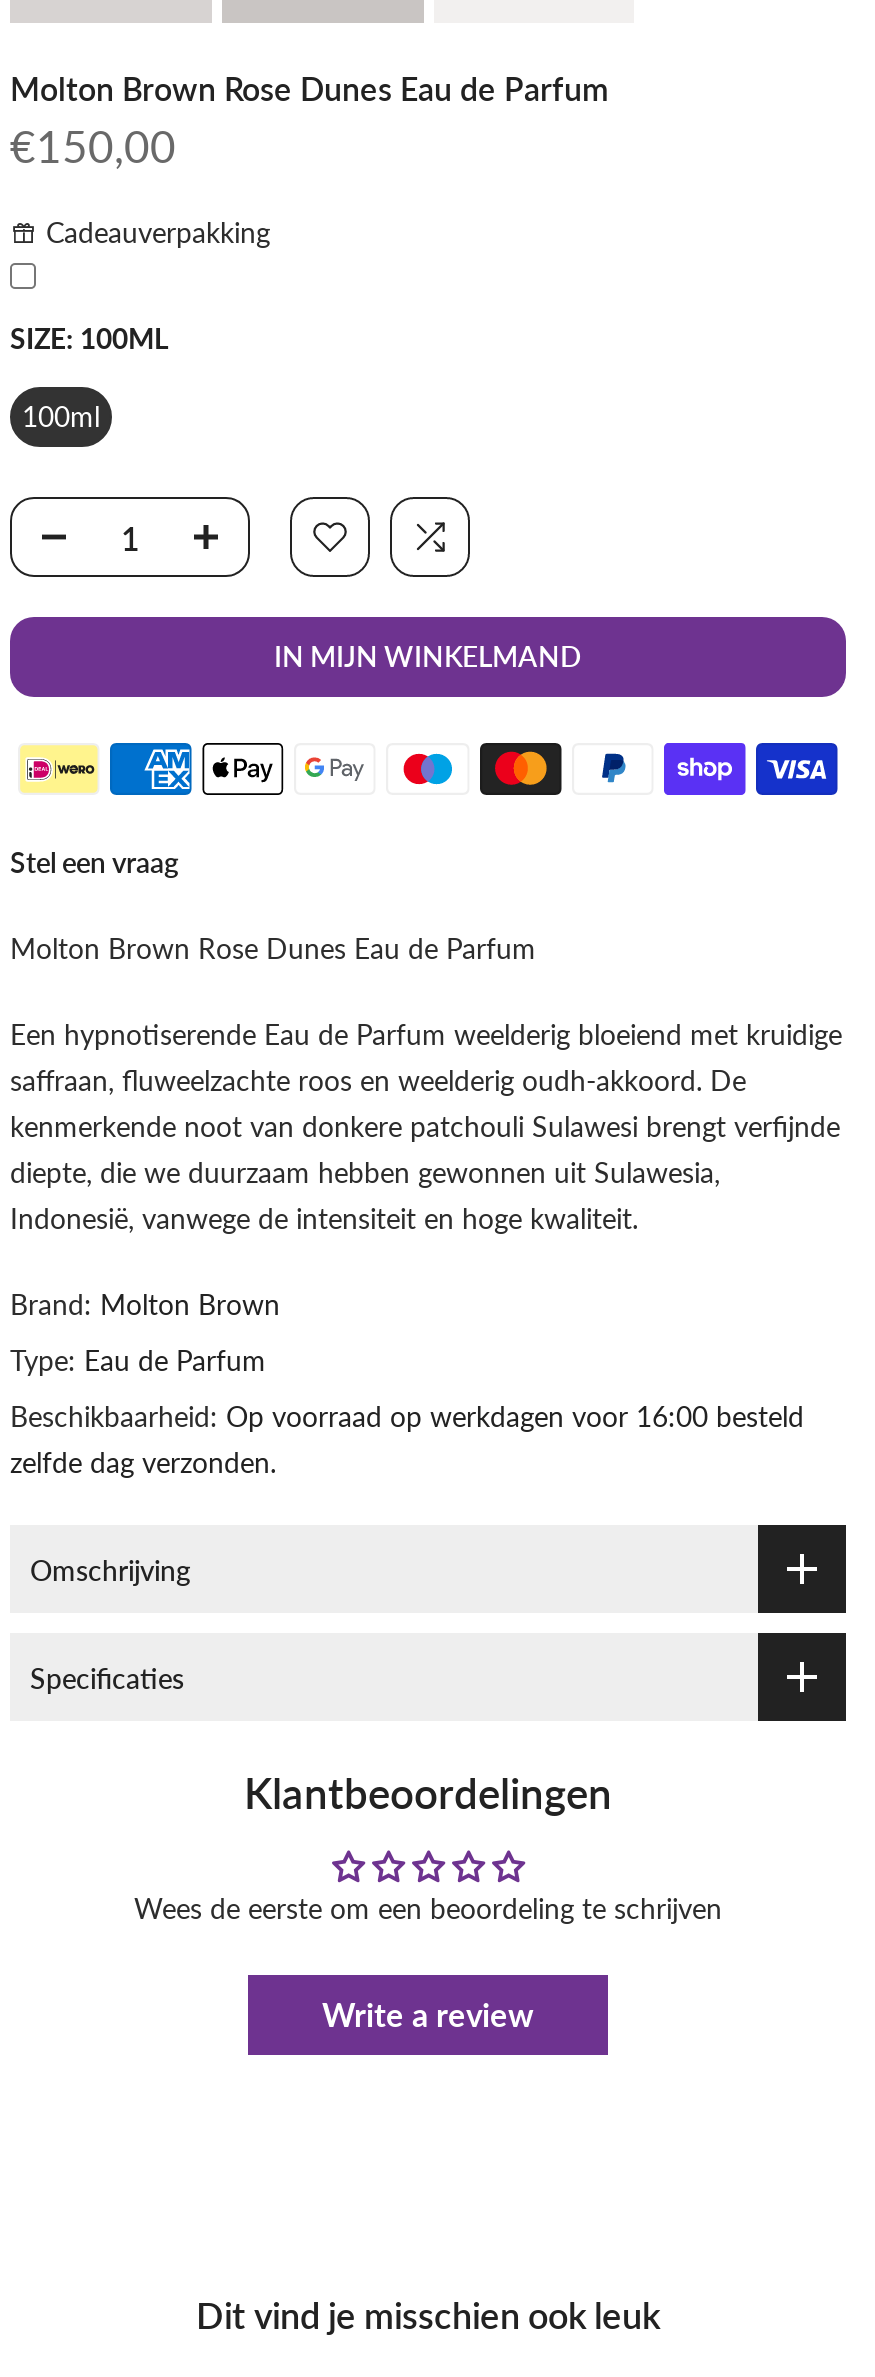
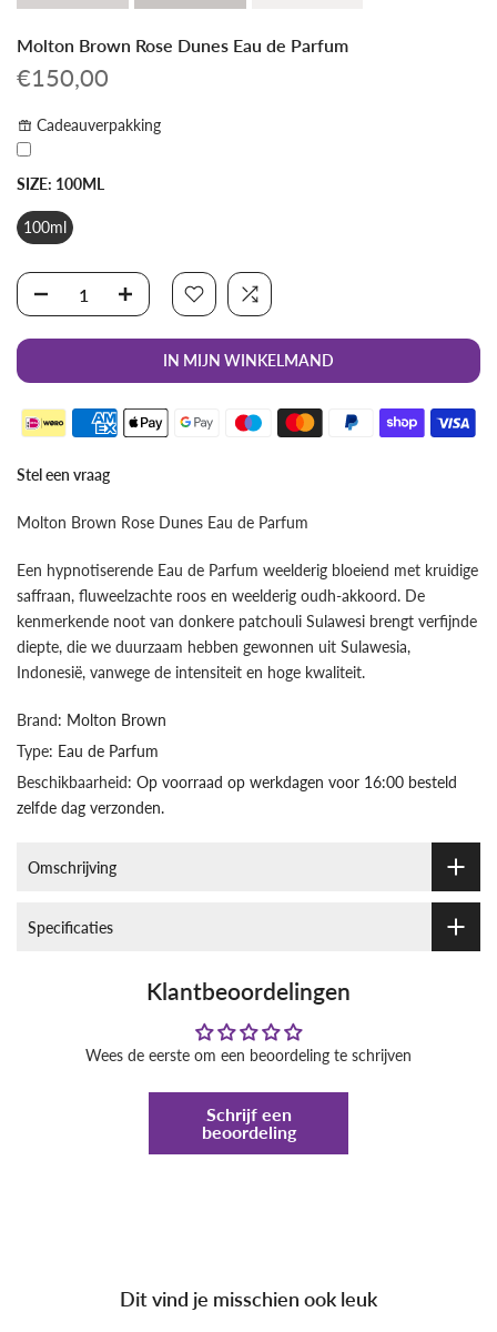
- Write a review
+ Schrijf een
+ beoordeling
